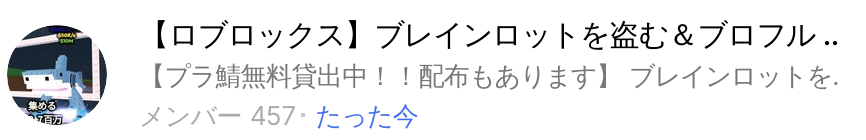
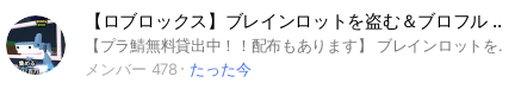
- メンバー 457 たった今
+ メンバー 478 たった今
